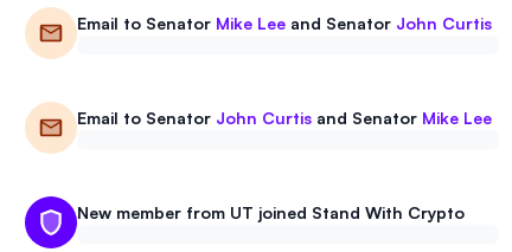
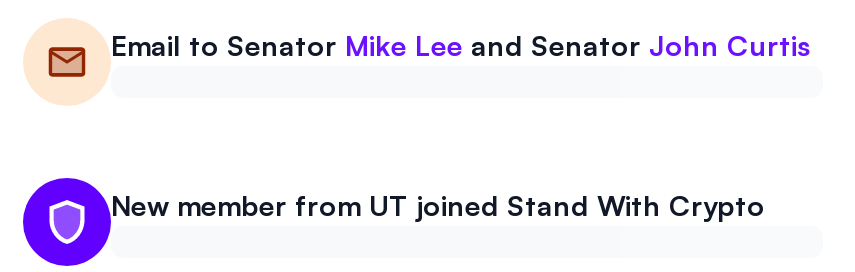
- Email to Senator John Curtis and Senator Mike Lee
